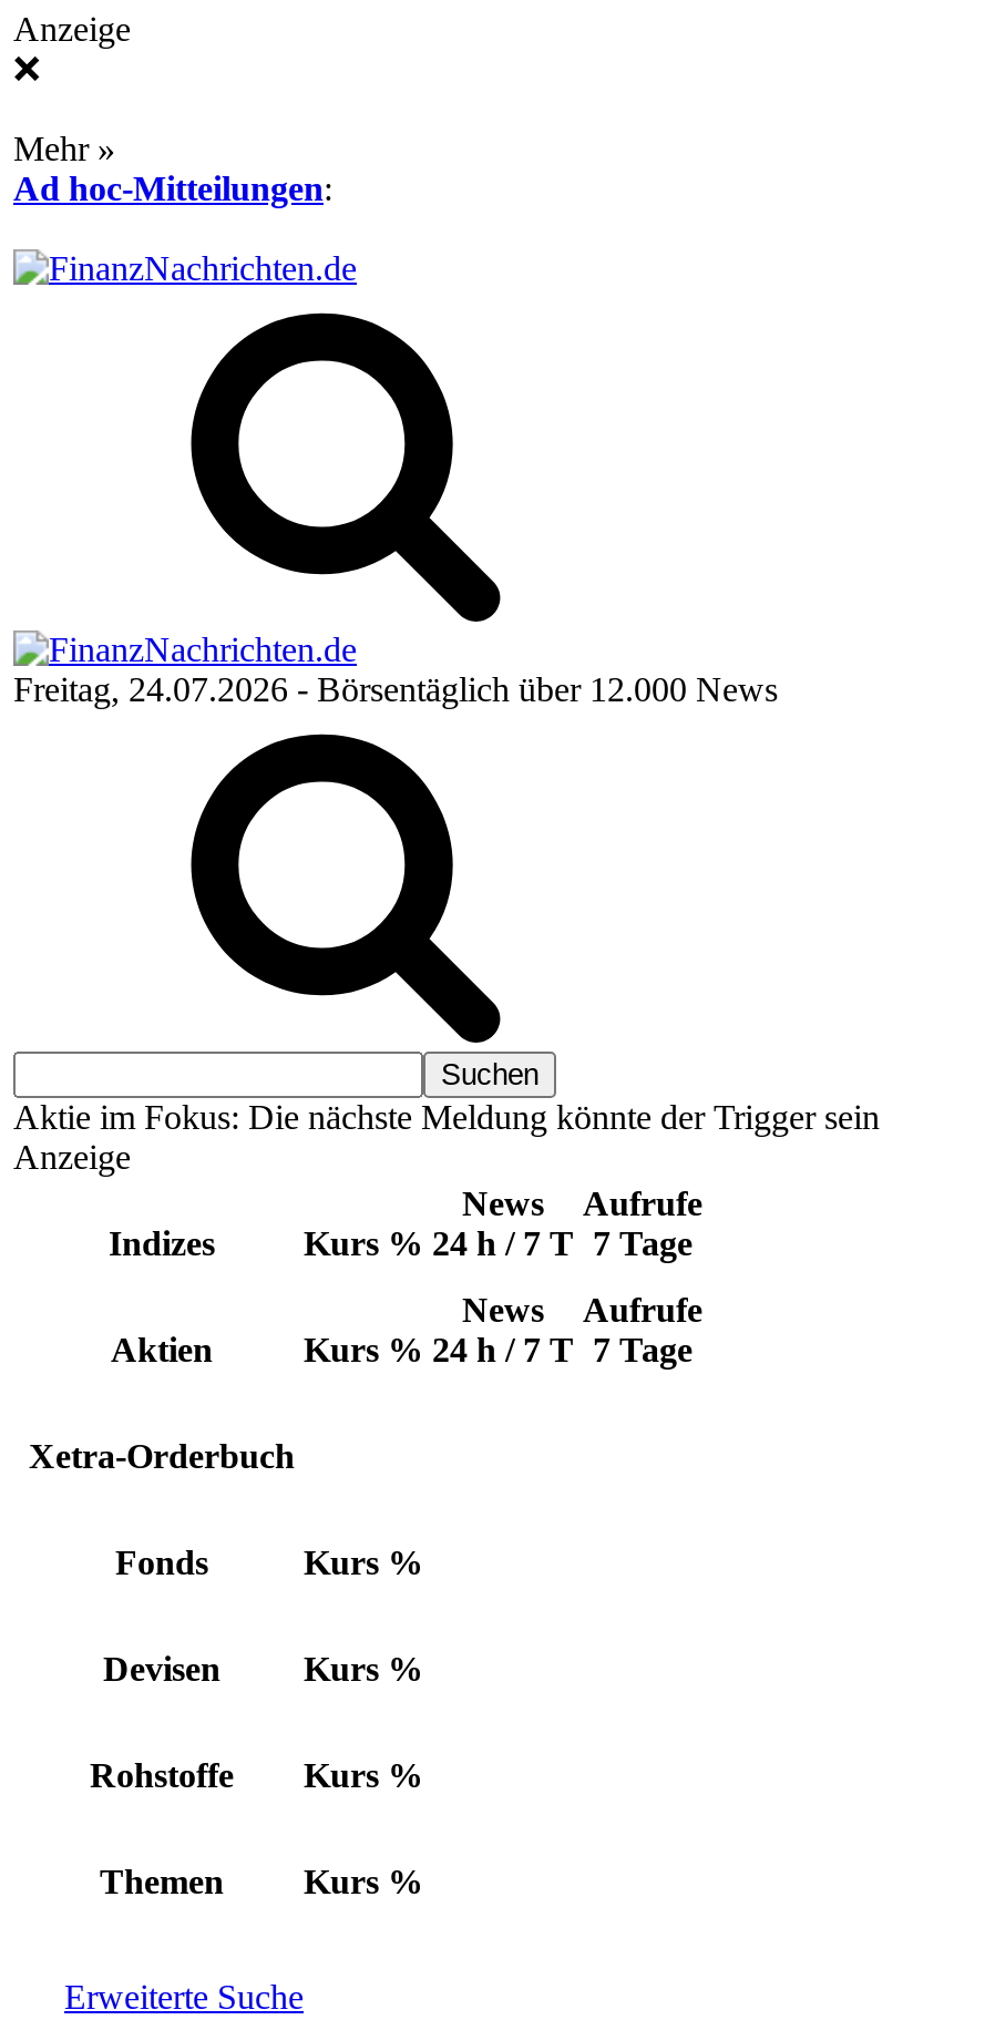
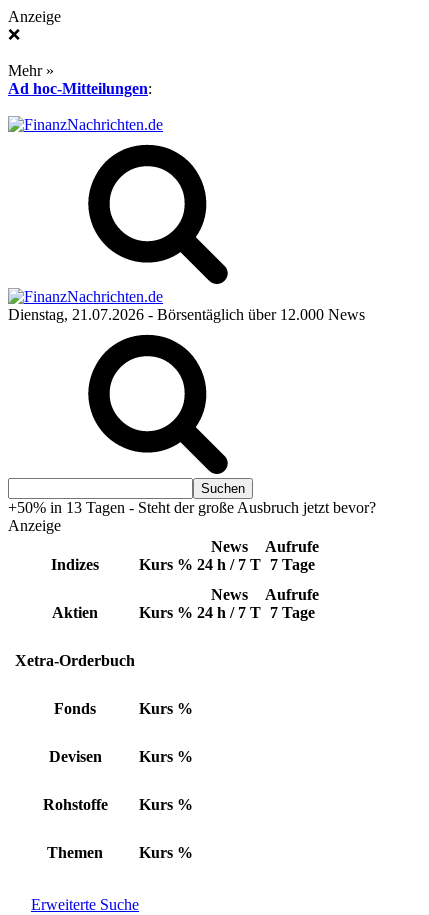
- Freitag, 24.07.2026 - Börsentäglich über 12.000 News
+ Dienstag, 21.07.2026 - Börsentäglich über 12.000 News

- Aktie im Fokus: Die nächste Meldung könnte der Trigger sein
+ +50% in 13 Tagen - Steht der große Ausbruch jetzt bevor?
